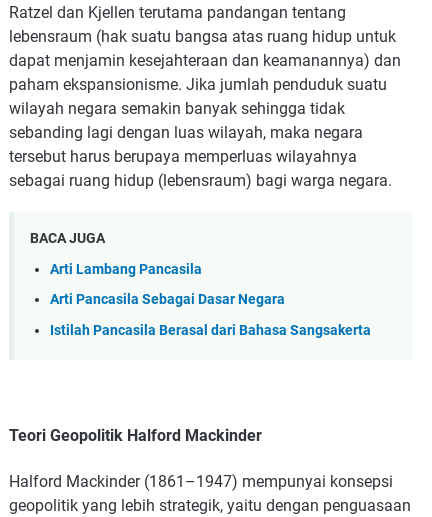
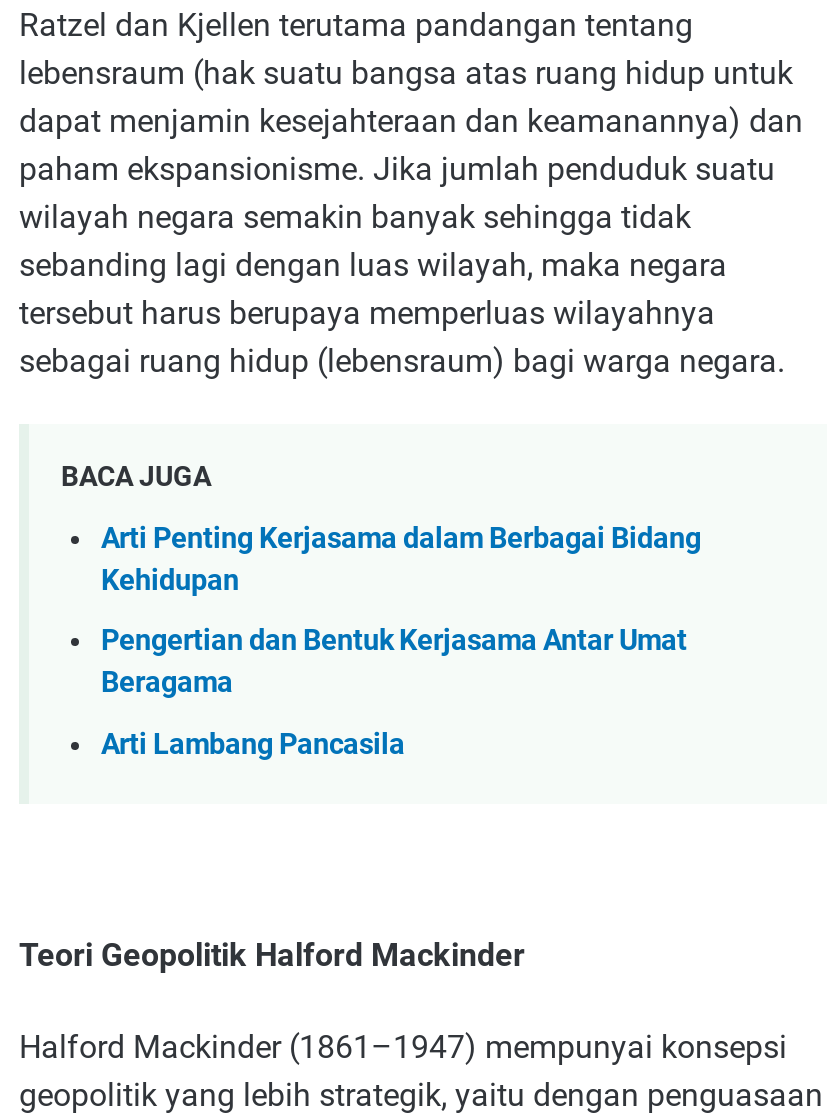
+ Arti Penting Kerjasama dalam Berbagai Bidang
+ Kehidupan
+ Pengertian dan Bentuk Kerjasama Antar Umat
+ Beragama

moved down: Arti Lambang Pancasila

- Arti Pancasila Sebagai Dasar Negara
- Istilah Pancasila Berasal dari Bahasa Sangsakerta
